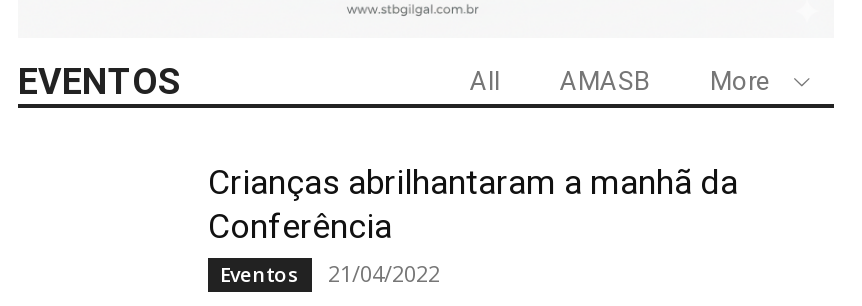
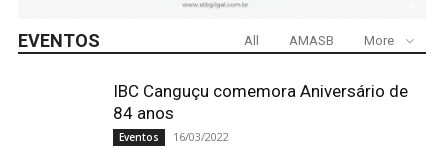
- Crianças abrilhantaram a manhã da
- Conferência
+ IBC Canguçu comemora Aniversário de
+ 84 anos

- Eventos 21/04/2022
+ Eventos 16/03/2022
